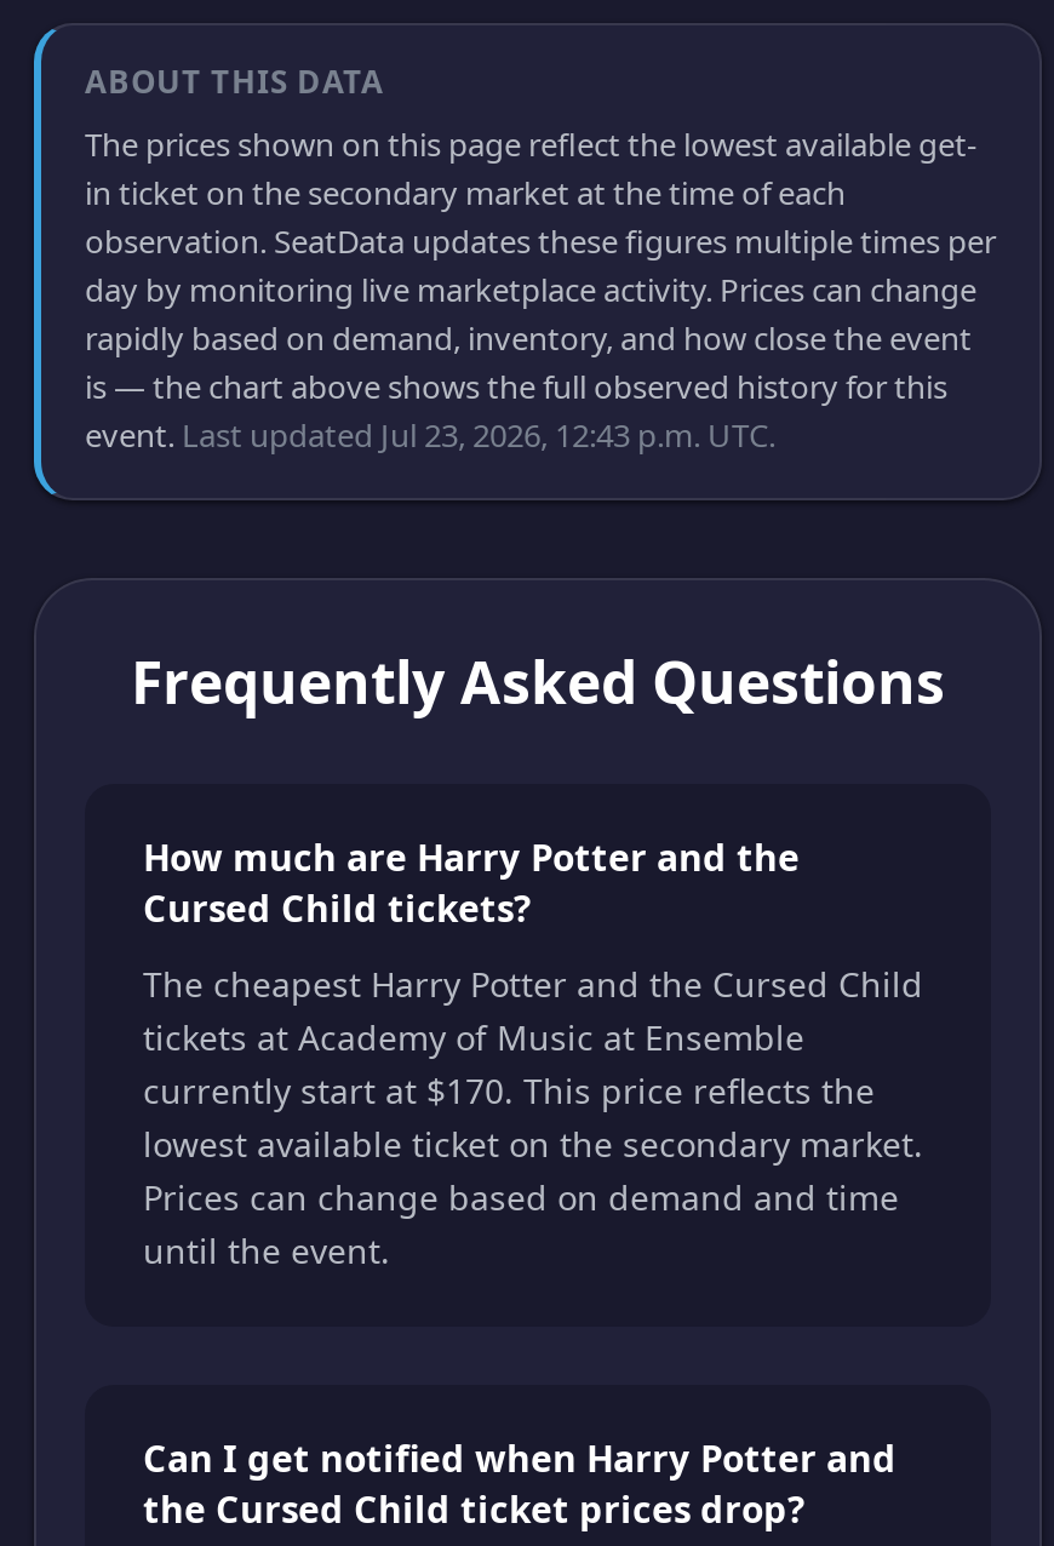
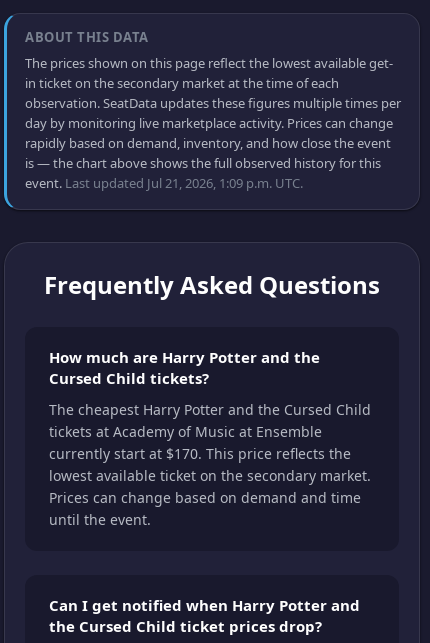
- event. Last updated Jul 23, 2026, 12:43 p.m. UTC.
+ event. Last updated Jul 21, 2026, 1:09 p.m. UTC.
